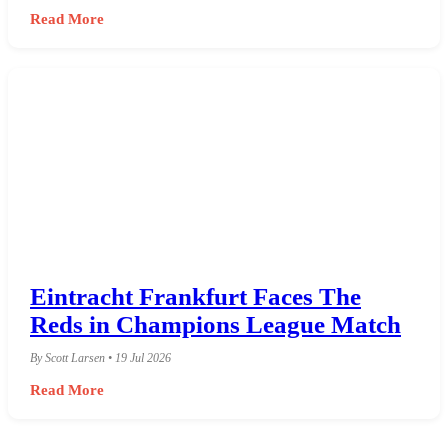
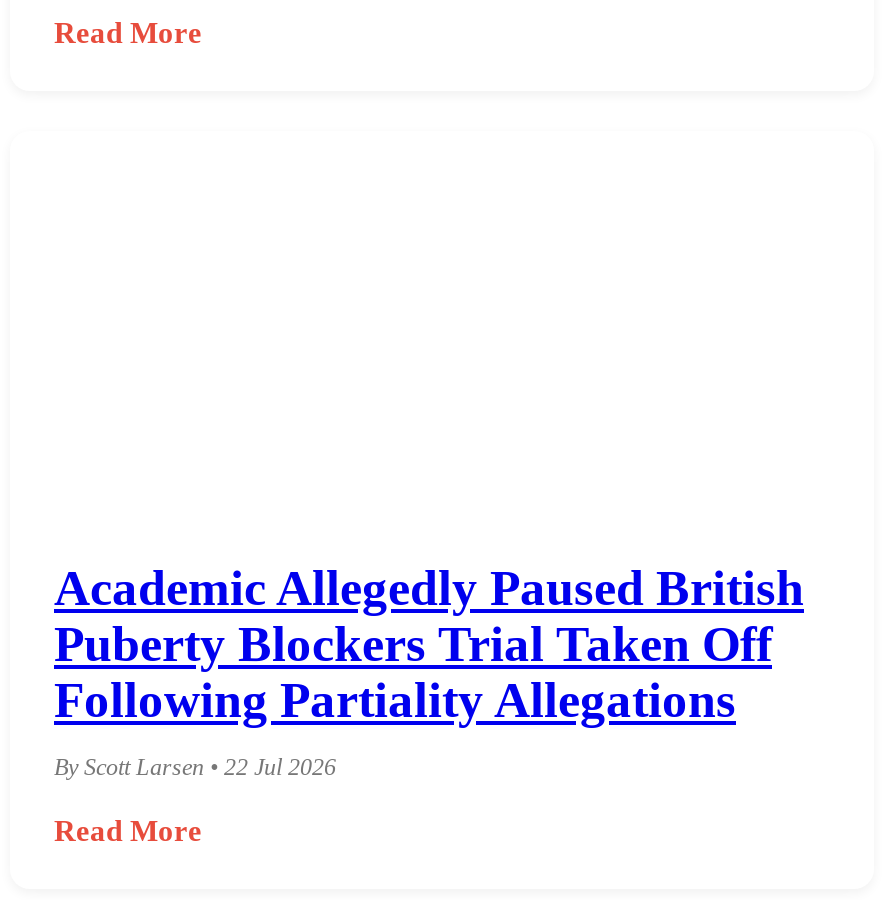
- Eintracht Frankfurt Faces The
- Reds in Champions League Match
+ Academic Allegedly Paused British
+ Puberty Blockers Trial Taken Off
+ Following Partiality Allegations

- By Scott Larsen • 19 Jul 2026
+ By Scott Larsen • 22 Jul 2026
